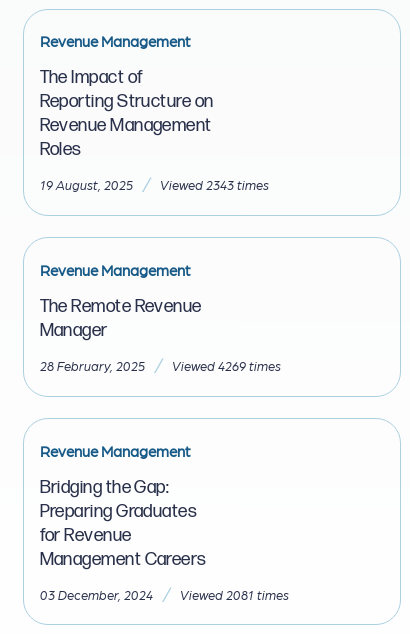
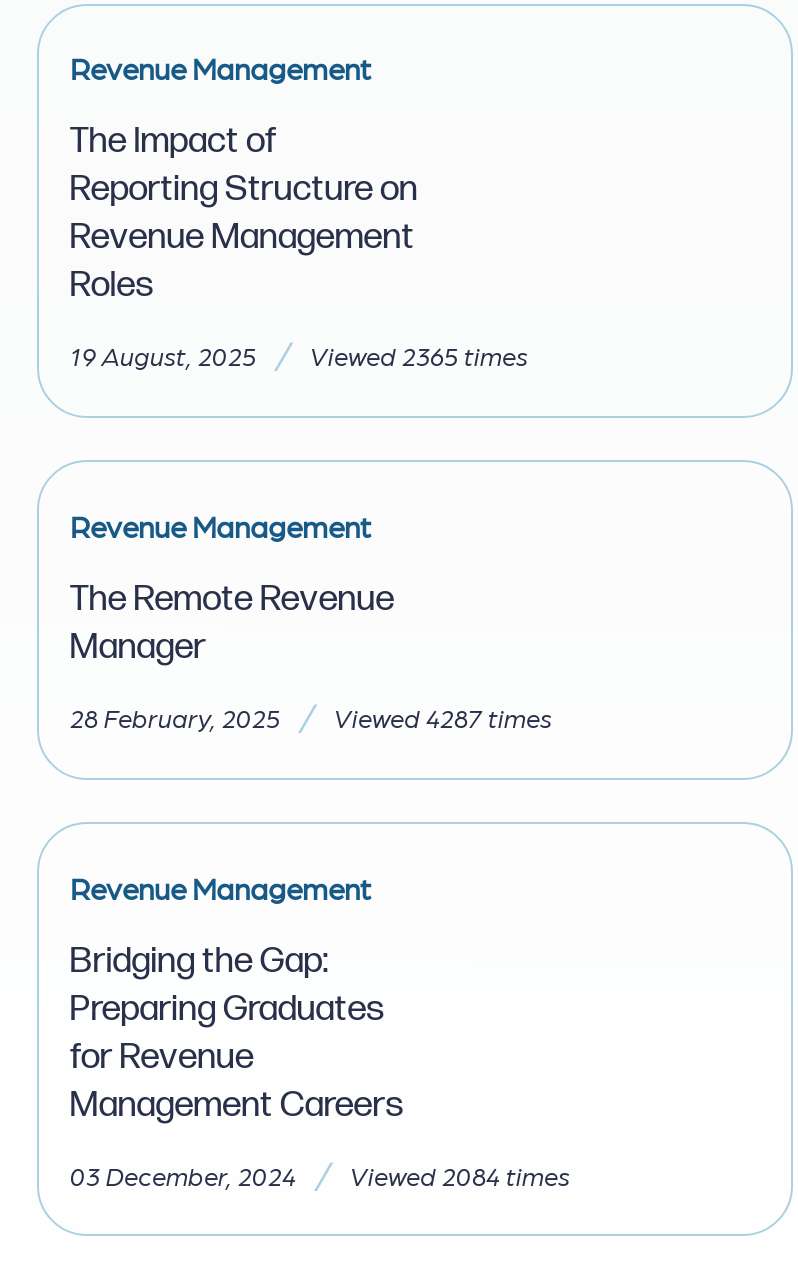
- Viewed 2343 times
+ Viewed 2365 times

- Viewed 4269 times
+ Viewed 4287 times

- Viewed 2081 times
+ Viewed 2084 times
